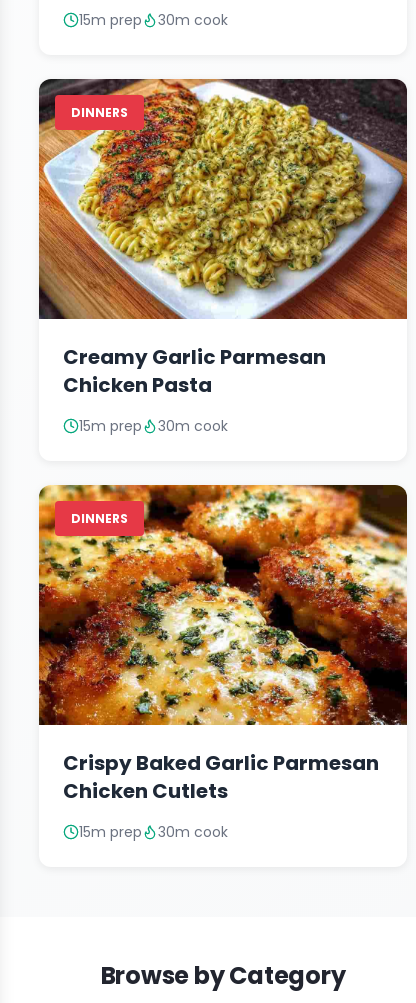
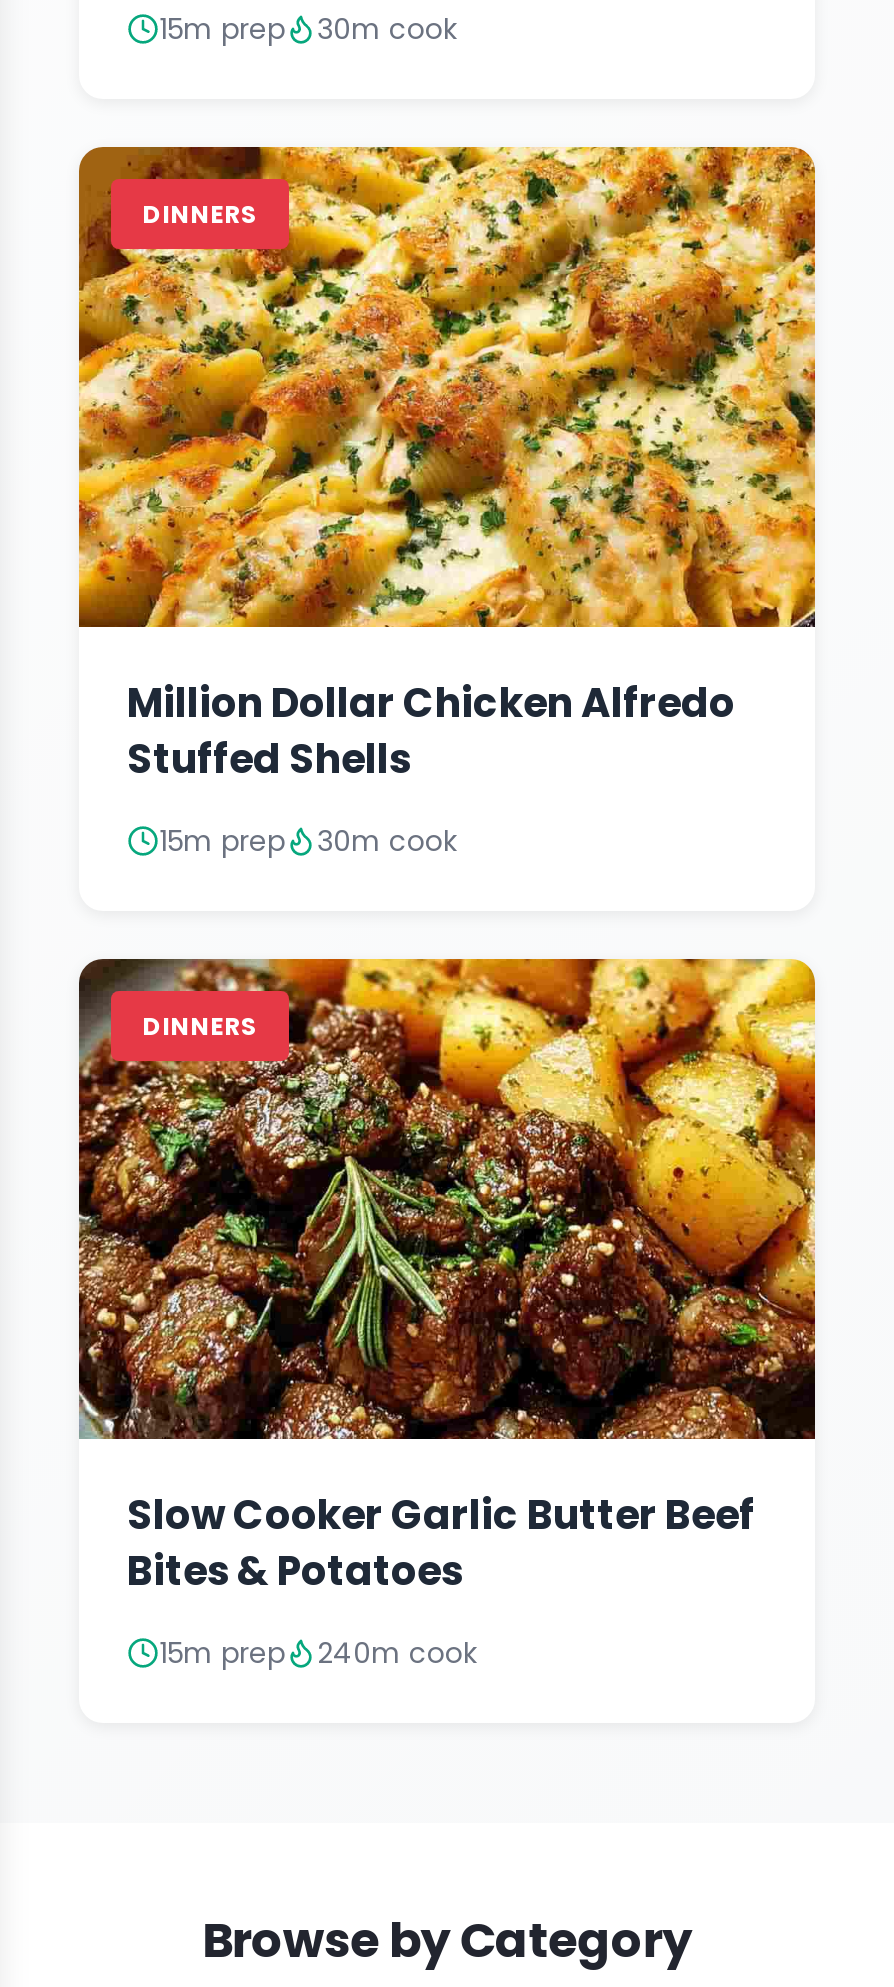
- [image]
- Creamy Garlic Parmesan
- Chicken Pasta
+ [image]
+ Million Dollar Chicken Alfredo
+ Stuffed Shells

- [image]
- Crispy Baked Garlic Parmesan
- Chicken Cutlets
+ [image]
+ Slow Cooker Garlic Butter Beef
+ Bites & Potatoes

- 15m prep 30m cook
+ 15m prep 240m cook
